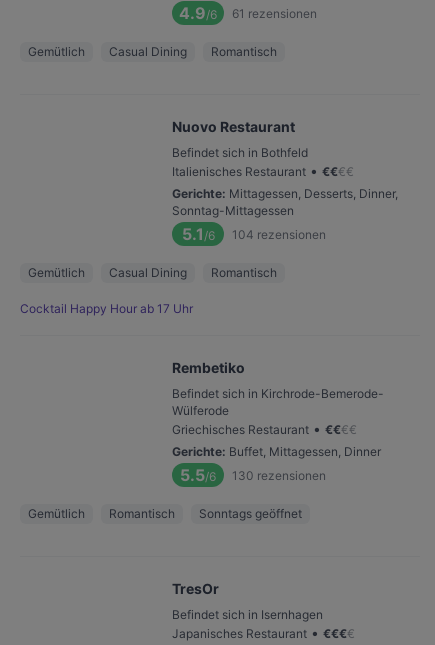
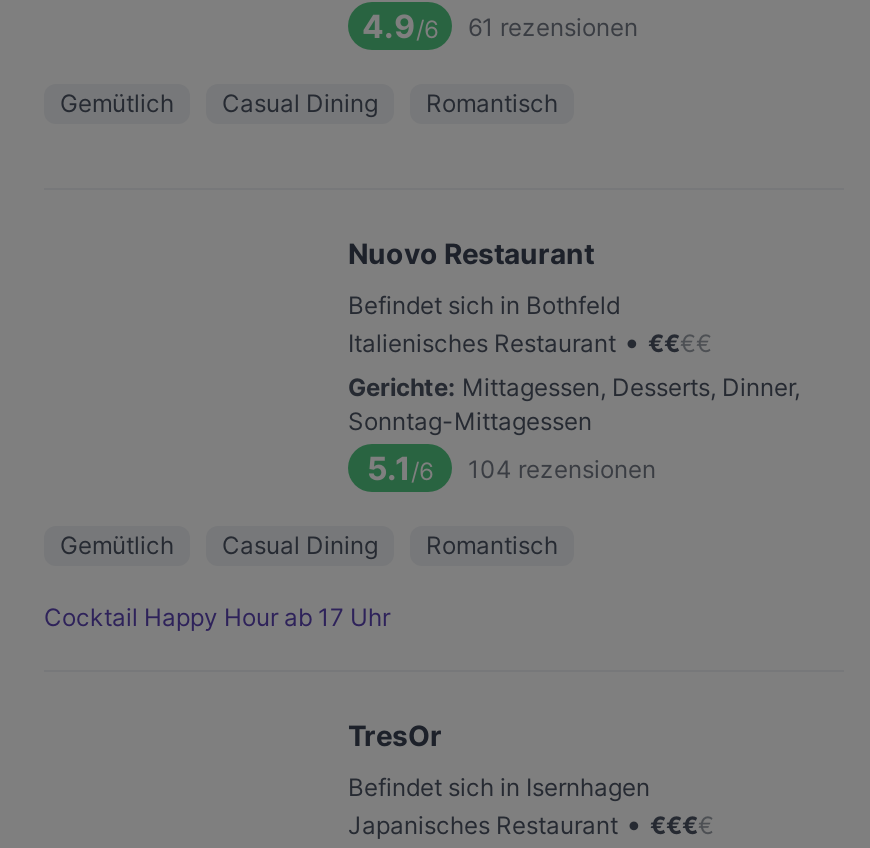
- Rembetiko
- Befindet sich in Kirchrode-Bemerode-
- Wülferode
- Griechisches Restaurant • €€€€
- Gerichte: Buffet, Mittagessen, Dinner
- 5.5/6
- 130 rezensionen
- Gemütlich
- Romantisch
- Sonntags geöffnet
